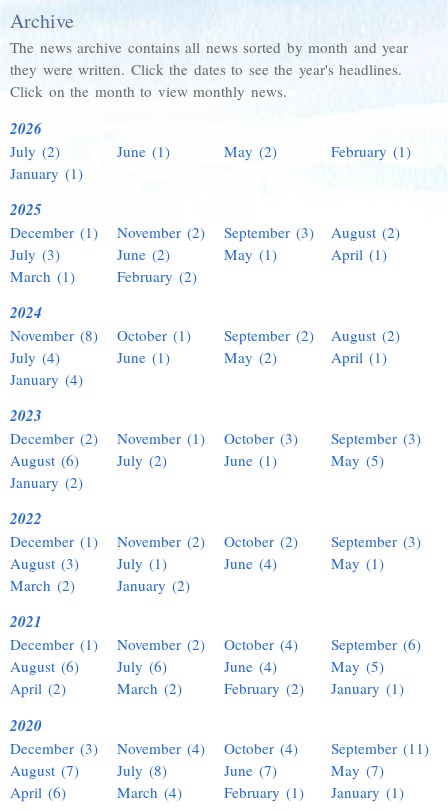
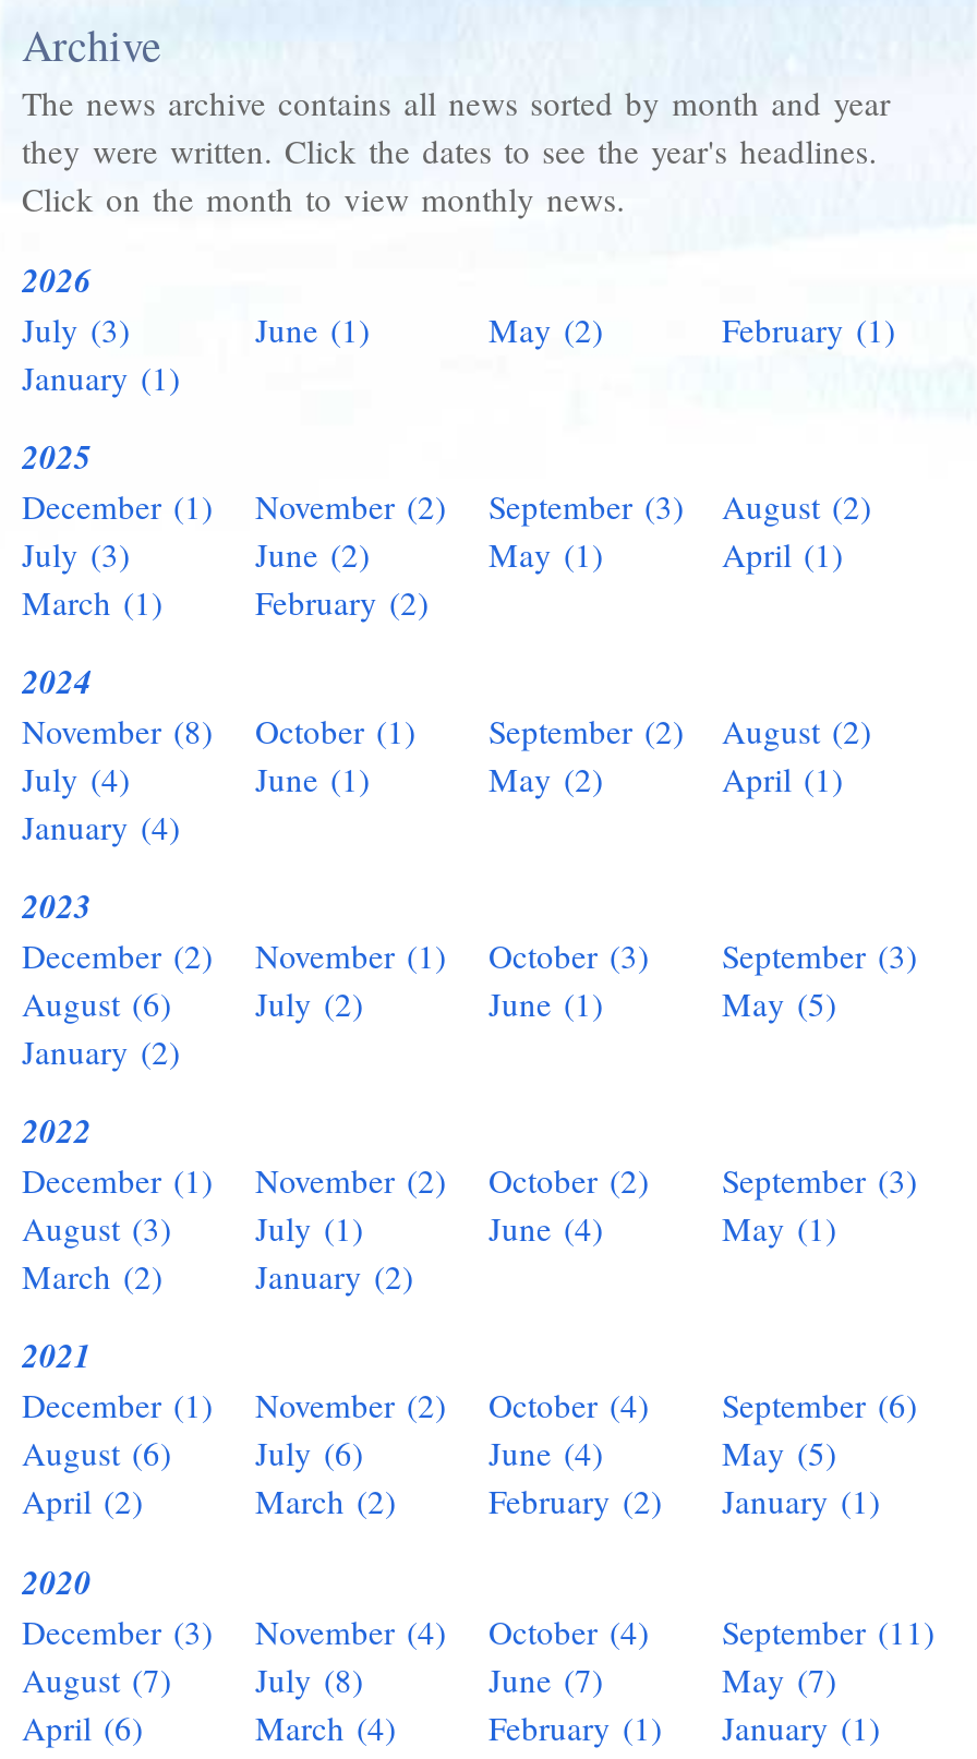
- July (2)
+ July (3)
